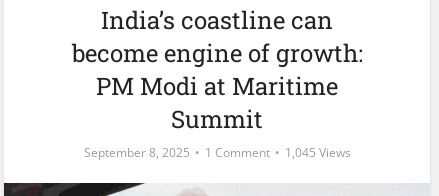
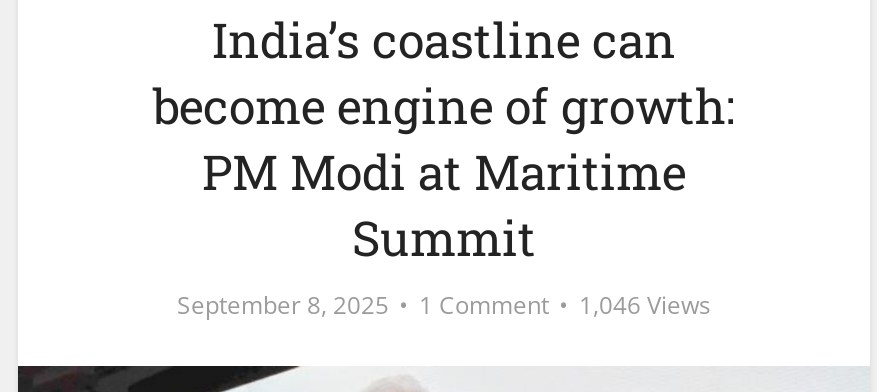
- September 8, 2025 1 Comment 1,045 Views
+ September 8, 2025 1 Comment 1,046 Views
